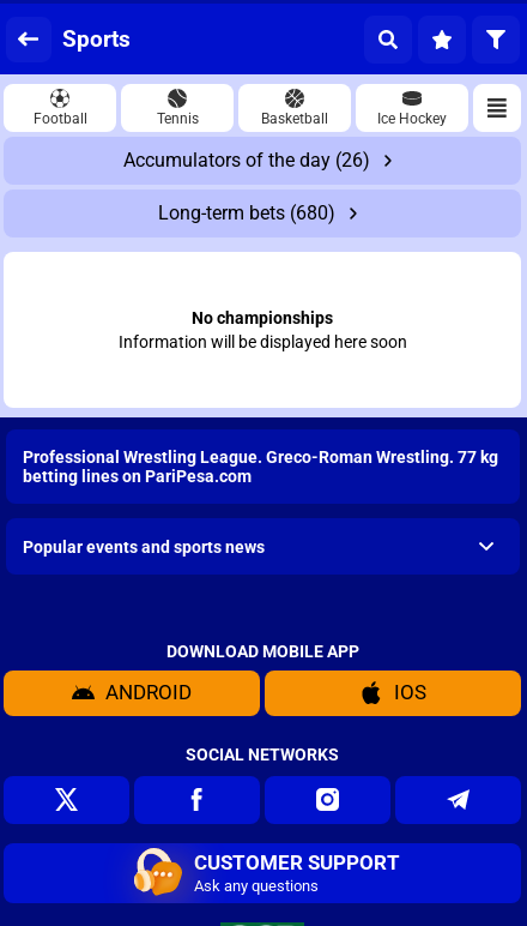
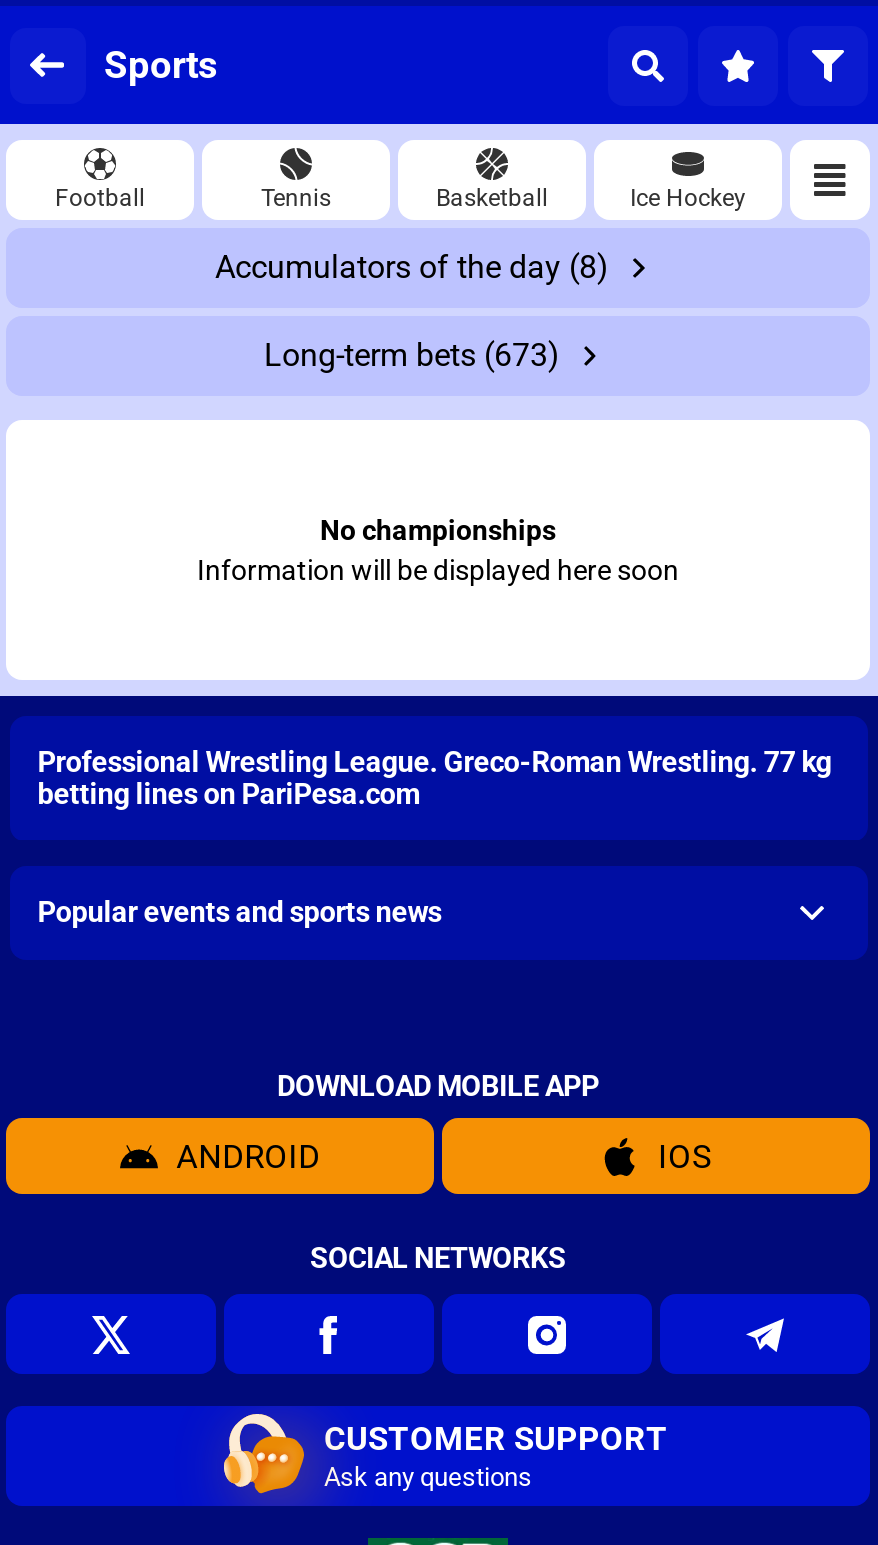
- Accumulators of the day (26)
+ Accumulators of the day (8)

- Long-term bets (680)
+ Long-term bets (673)
